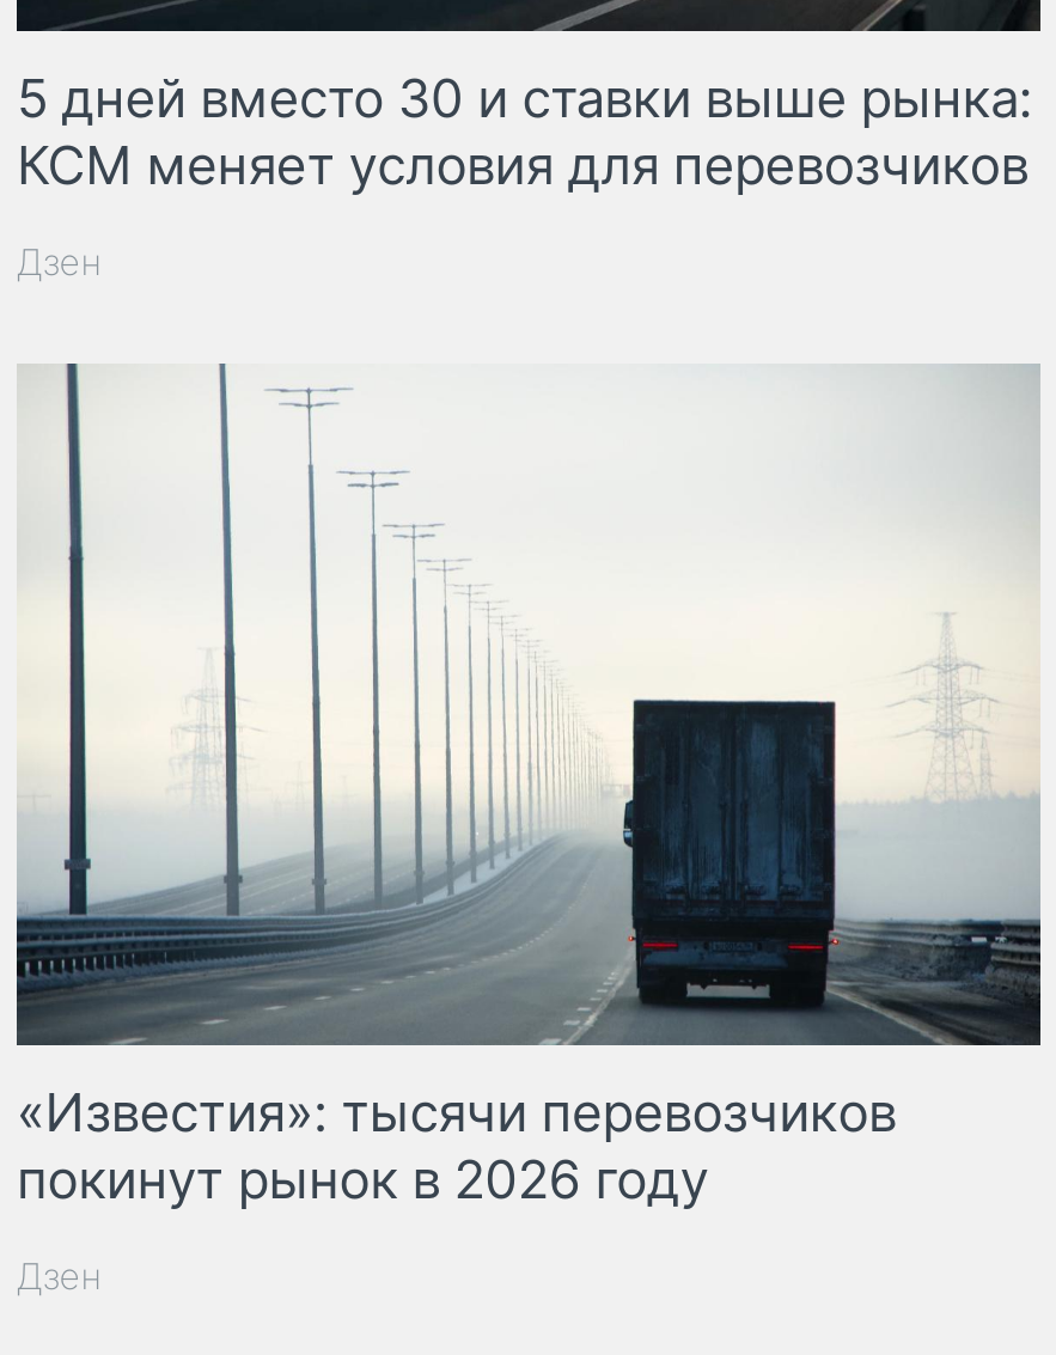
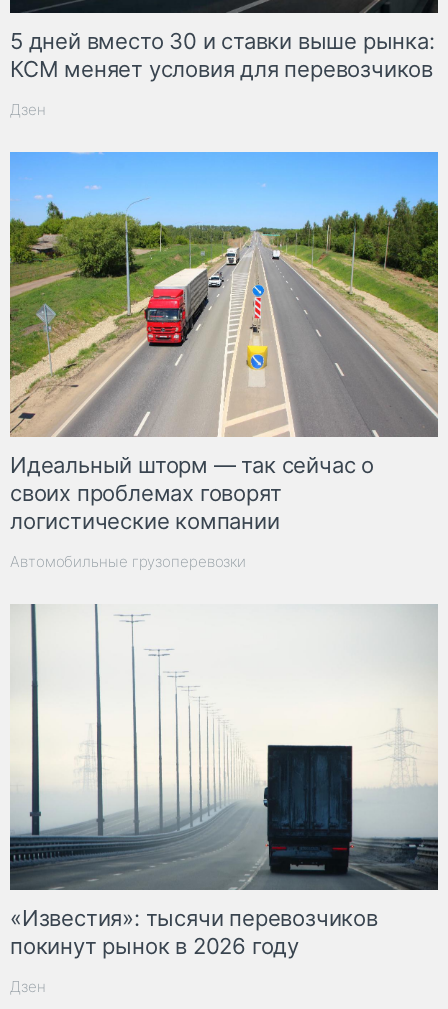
+ [image]
+ Идеальный шторм — так сейчас о
+ своих проблемах говорят
+ логистические компании
+ Автомобильные грузоперевозки
